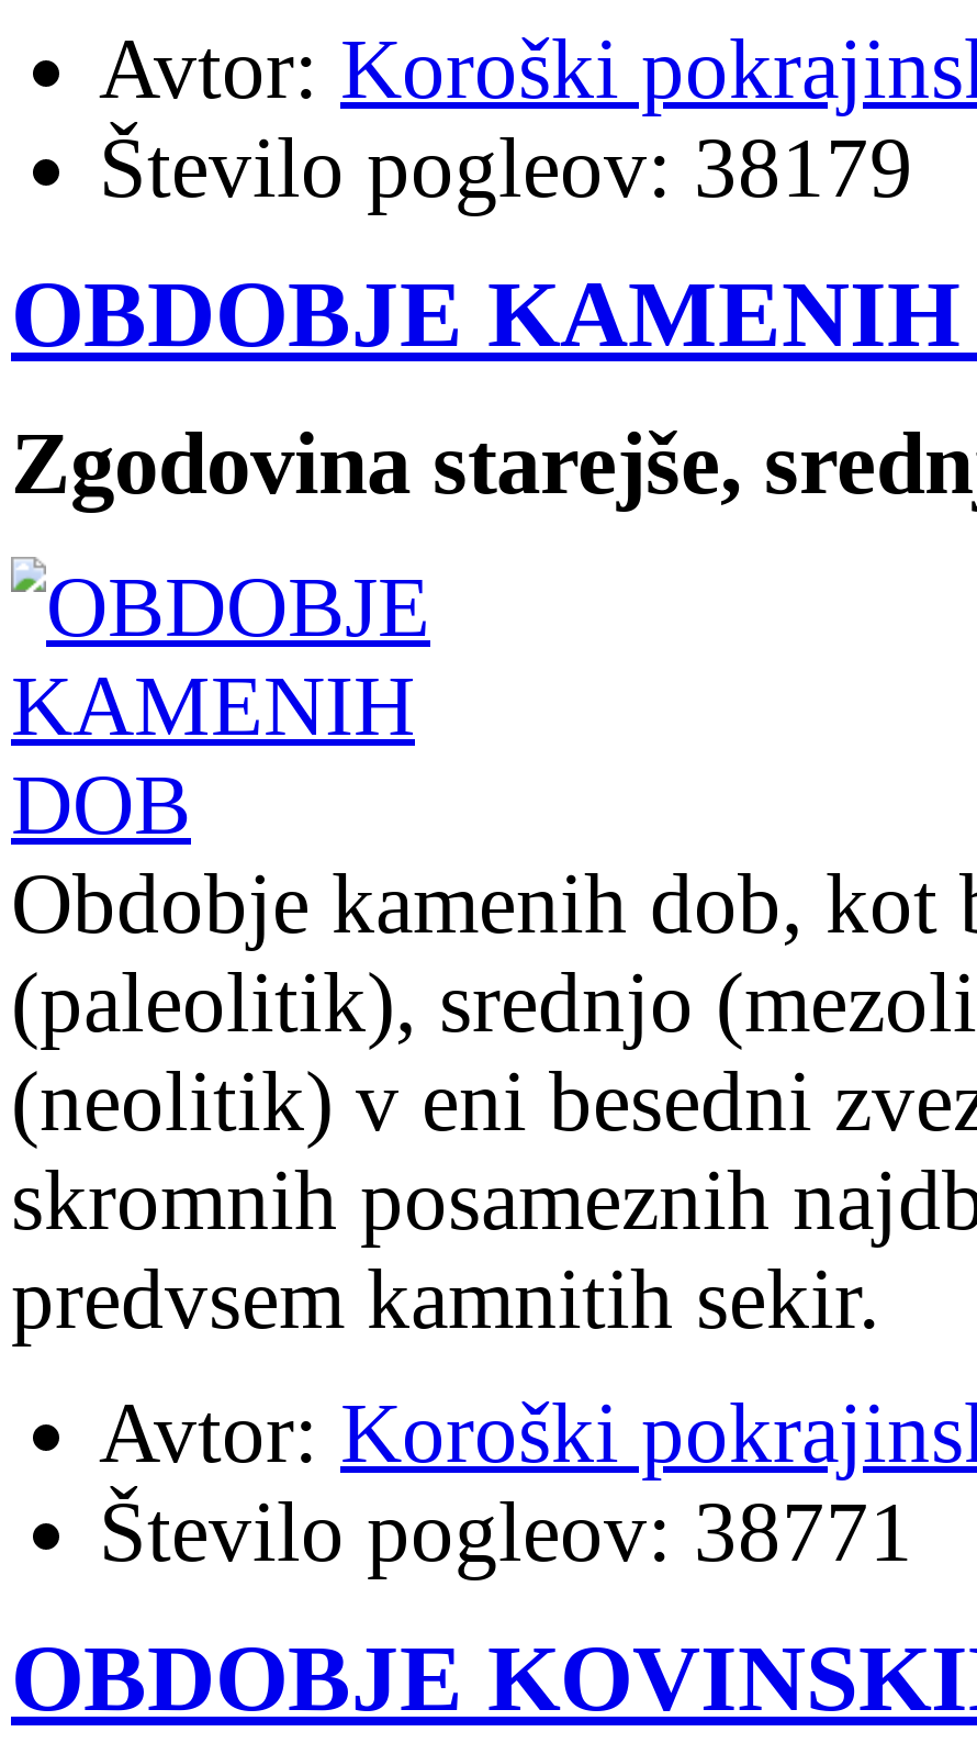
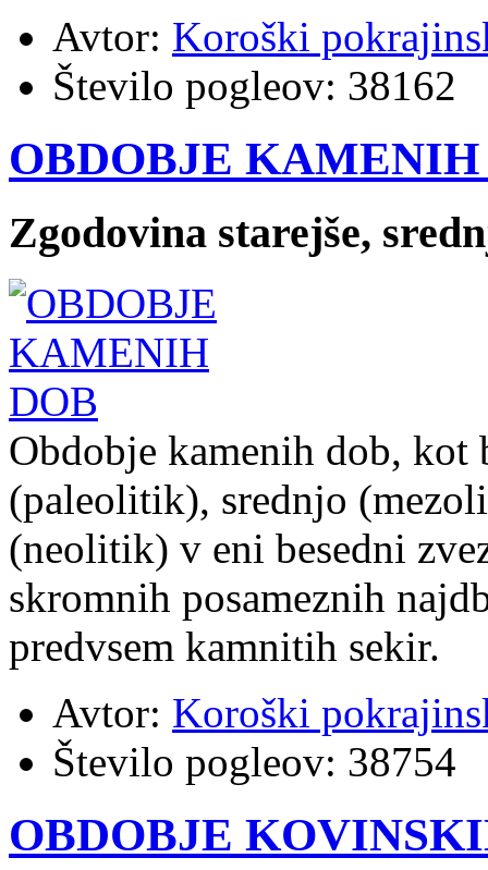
- Število pogleov: 38179
+ Število pogleov: 38162

- Število pogleov: 38771
+ Število pogleov: 38754
